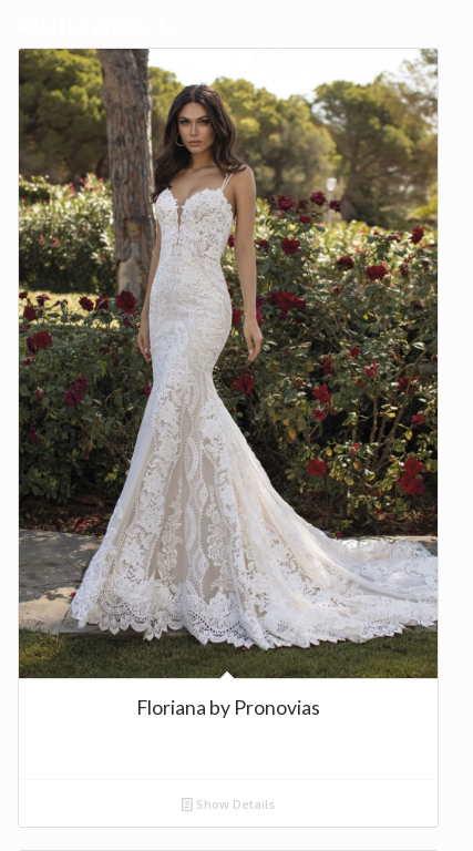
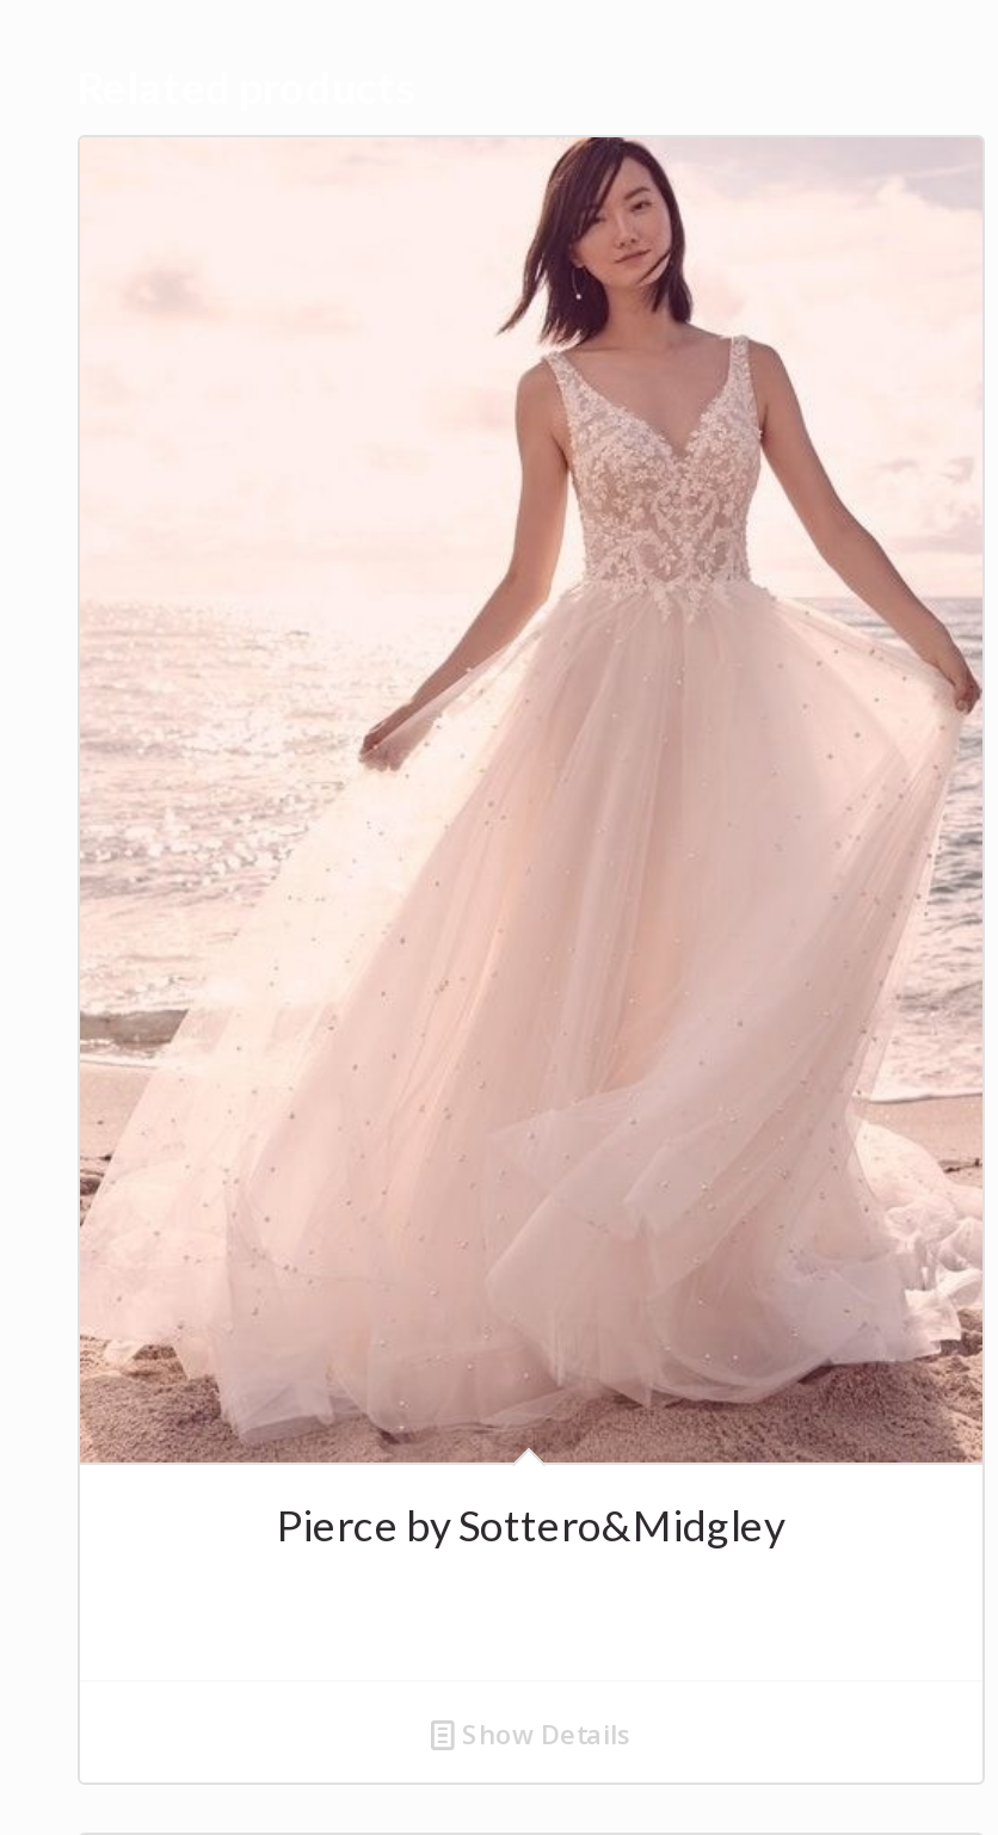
- [image]
- Floriana by Pronovias
+ [image]
+ Pierce by Sottero&Midgley
